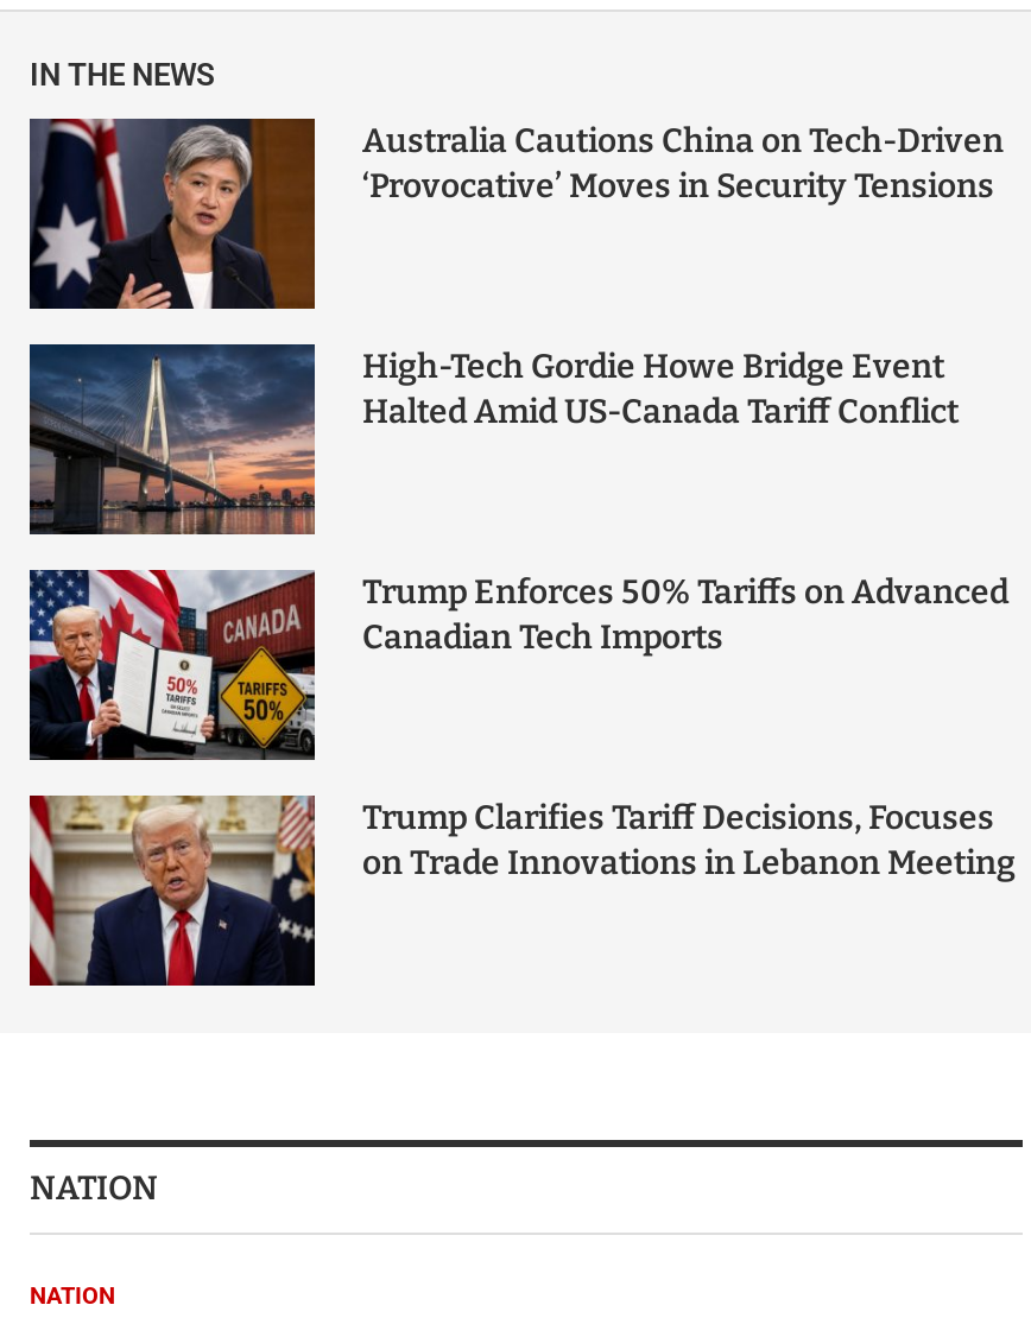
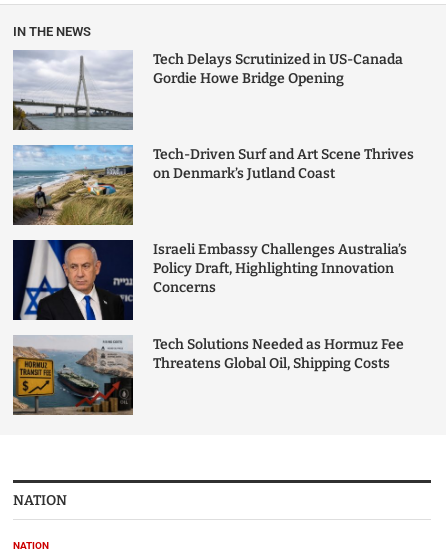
- [image]
- Australia Cautions China on Tech-Driven
- ‘Provocative’ Moves in Security Tensions
+ [image]
+ Tech Delays Scrutinized in US-Canada
+ Gordie Howe Bridge Opening

- [image]
- High-Tech Gordie Howe Bridge Event
- Halted Amid US-Canada Tariff Conflict
+ [image]
+ Tech-Driven Surf and Art Scene Thrives
+ on Denmark’s Jutland Coast

- [image]
- Trump Enforces 50% Tariffs on Advanced
- Canadian Tech Imports
+ [image]
+ Israeli Embassy Challenges Australia’s
+ Policy Draft, Highlighting Innovation
+ Concerns

- [image]
- Trump Clarifies Tariff Decisions, Focuses
- on Trade Innovations in Lebanon Meeting
+ [image]
+ Tech Solutions Needed as Hormuz Fee
+ Threatens Global Oil, Shipping Costs
